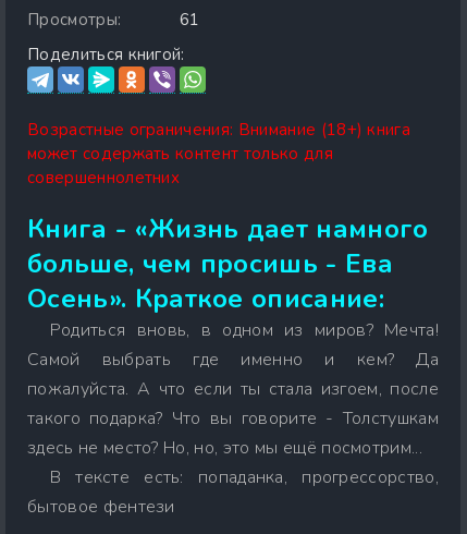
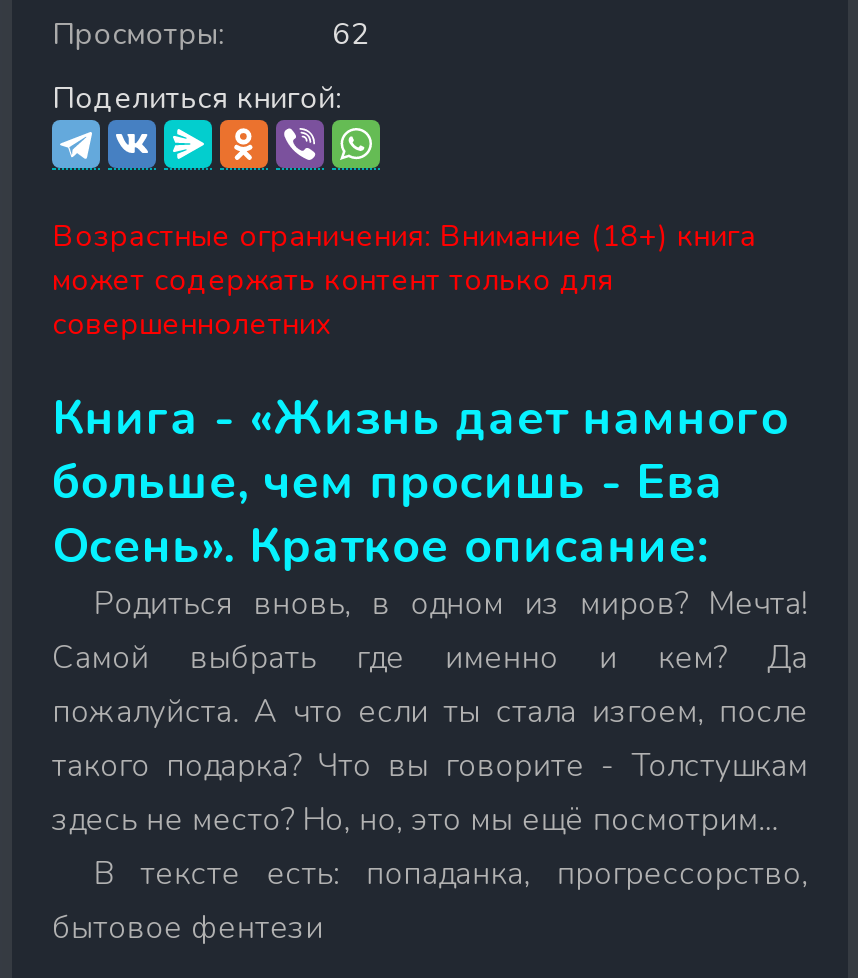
- 61
+ 62
